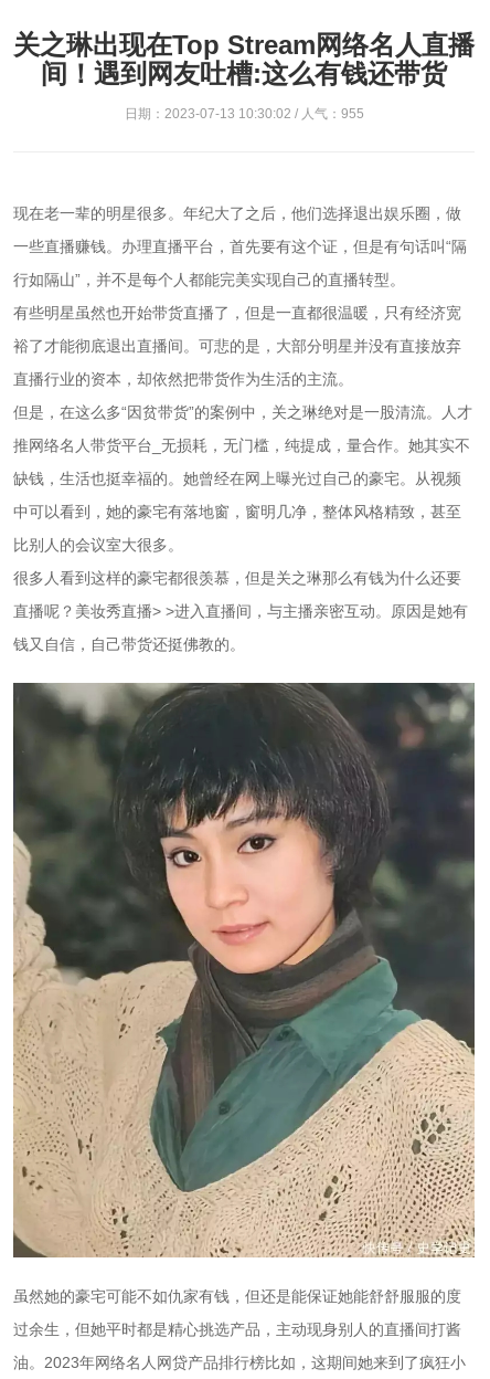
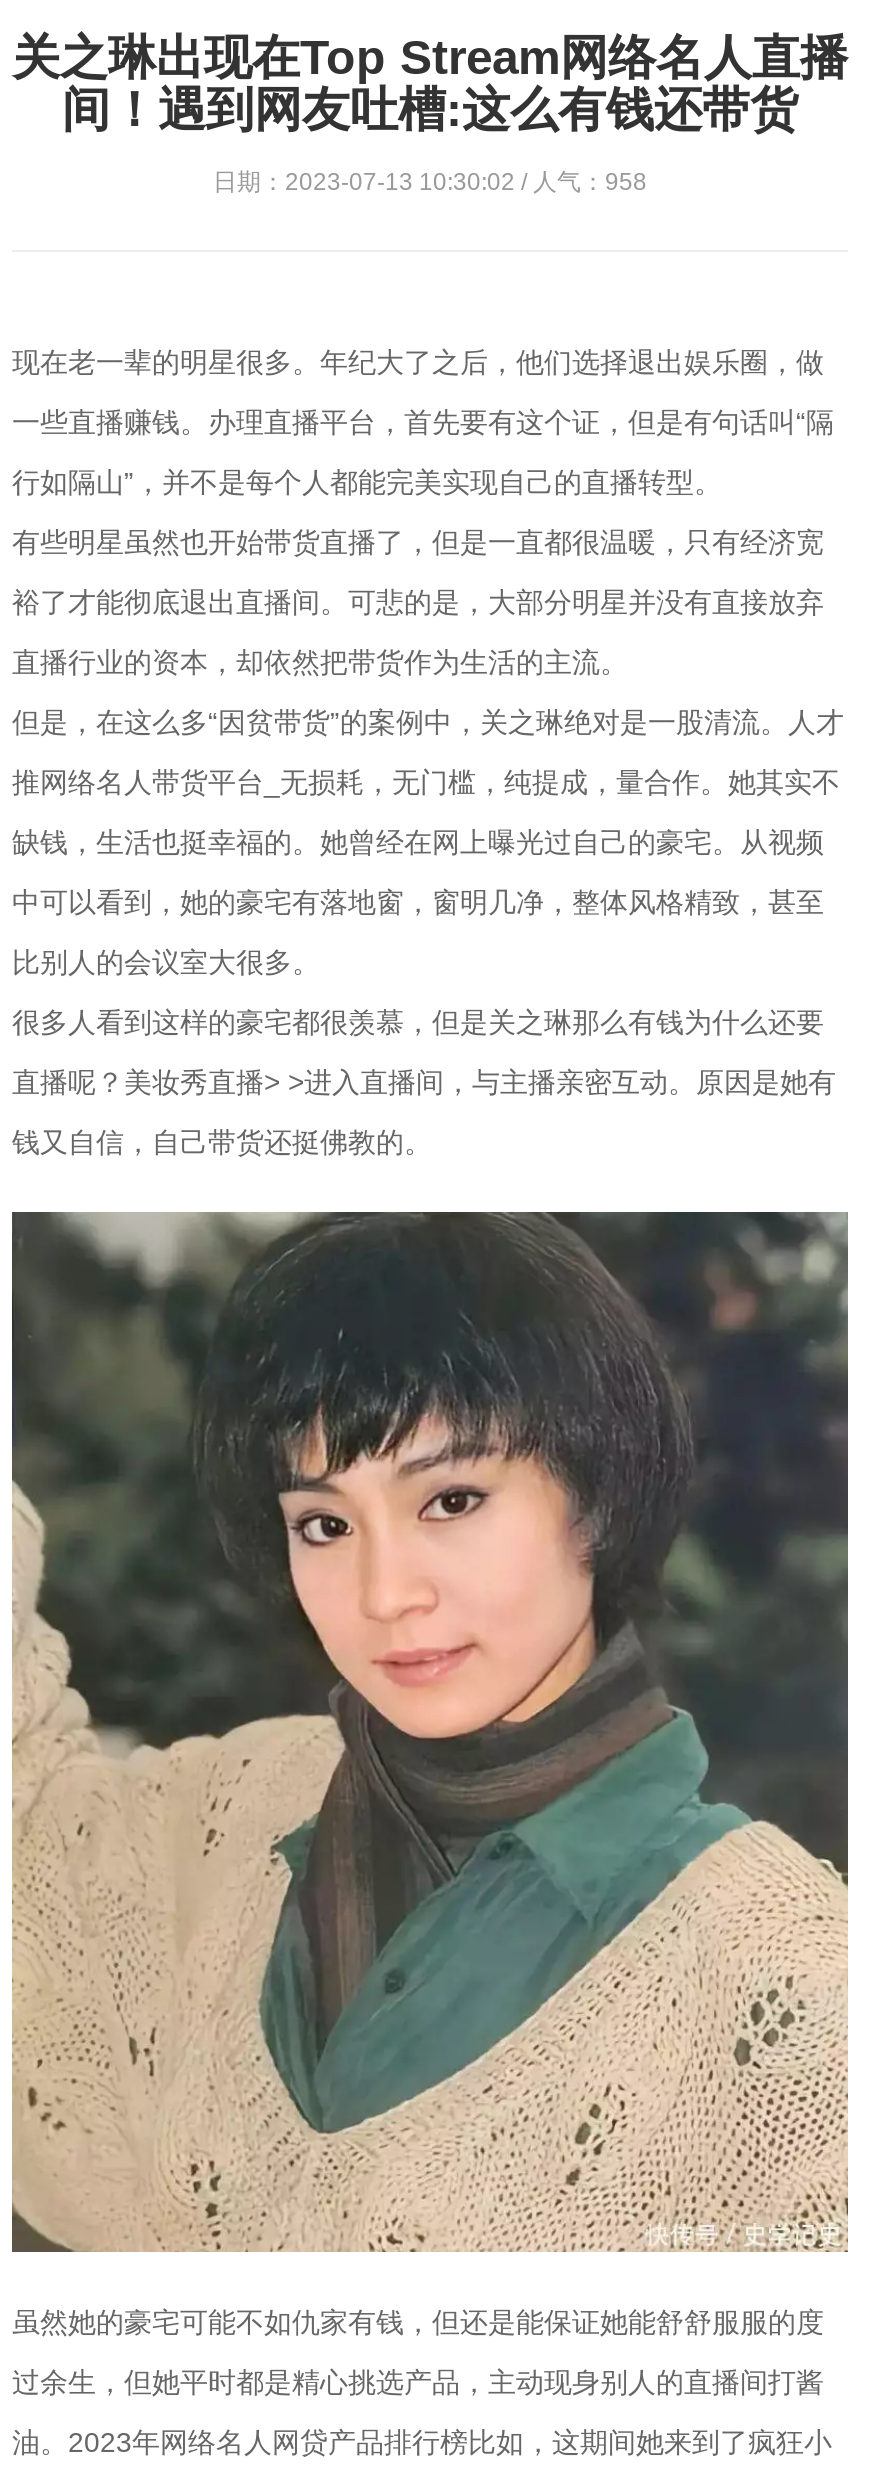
- 日期：2023-07-13 10:30:02 / 人气：955
+ 日期：2023-07-13 10:30:02 / 人气：958
